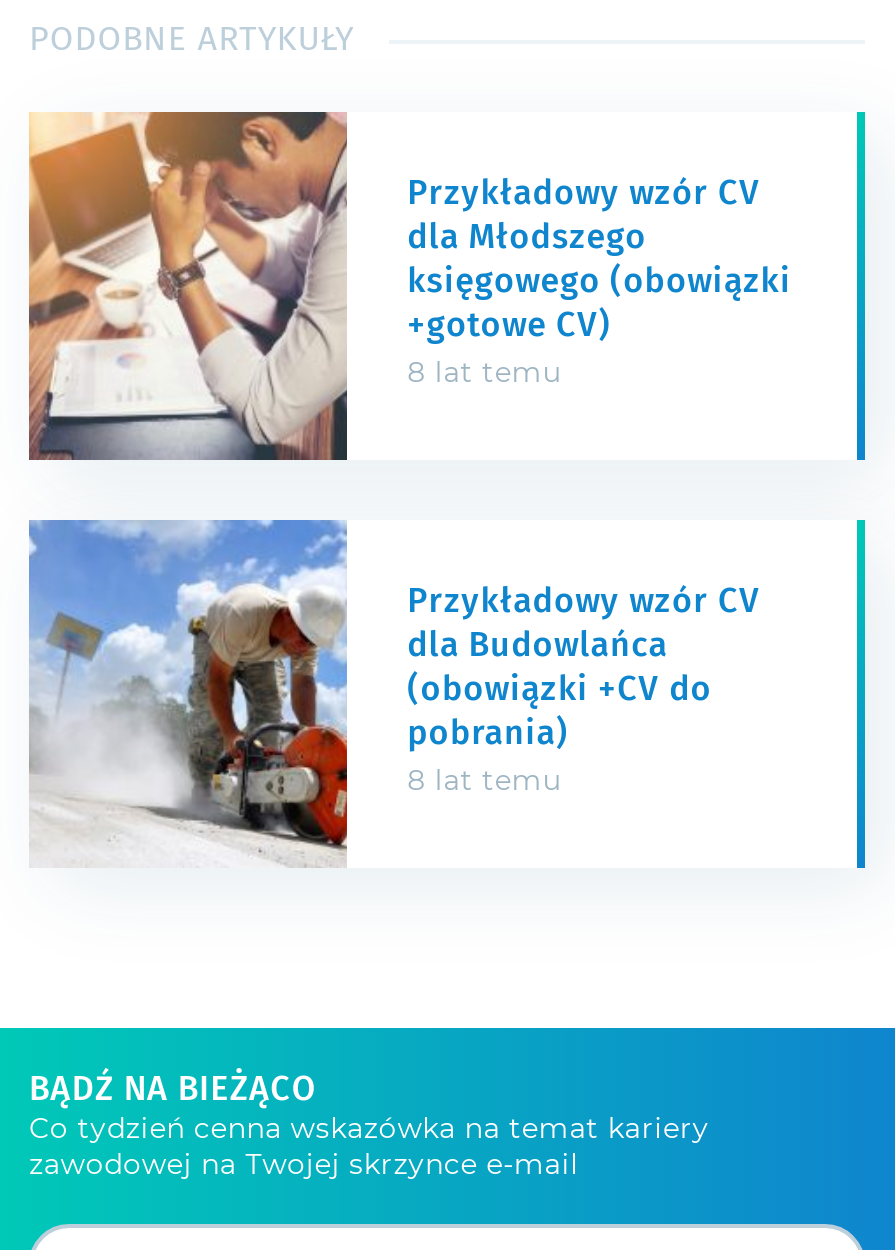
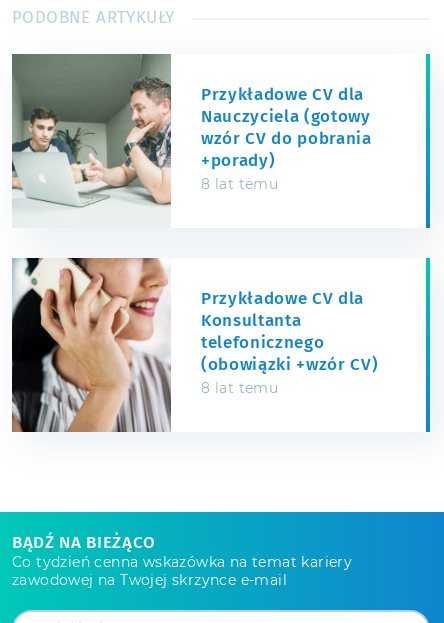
- [image]
- Przykładowy wzór CV
- dla Młodszego
- księgowego (obowiązki
- +gotowe CV)
+ [image]
+ Przykładowe CV dla
+ Nauczyciela (gotowy
+ wzór CV do pobrania
+ +porady)

- [image]
- Przykładowy wzór CV
- dla Budowlańca
- (obowiązki +CV do
- pobrania)
+ [image]
+ Przykładowe CV dla
+ Konsultanta
+ telefonicznego
+ (obowiązki +wzór CV)
